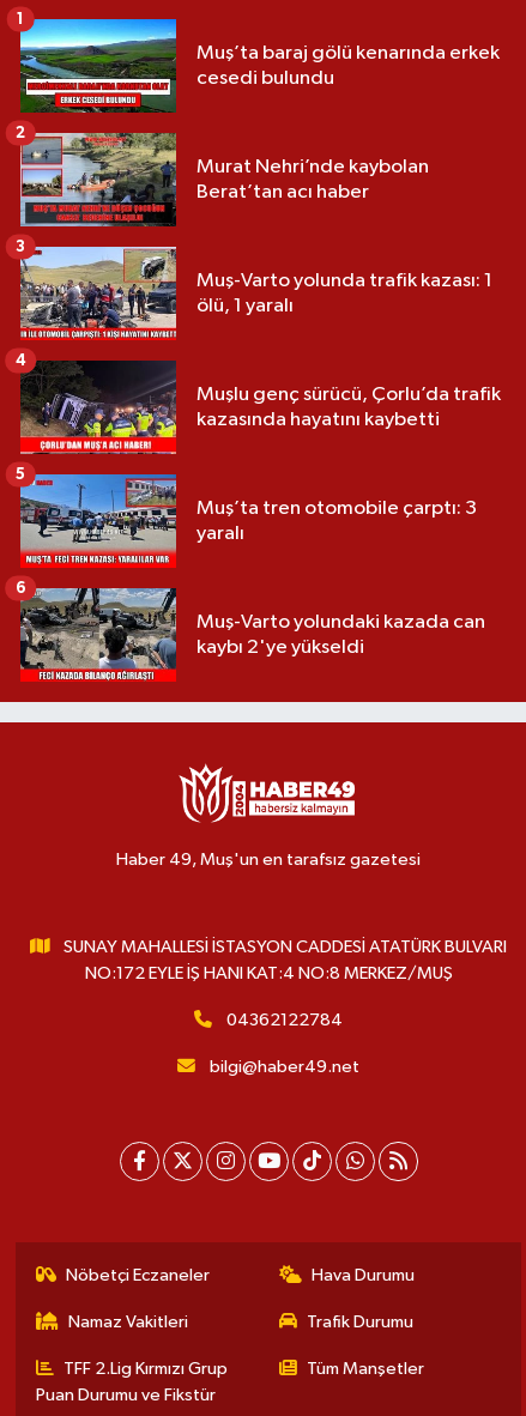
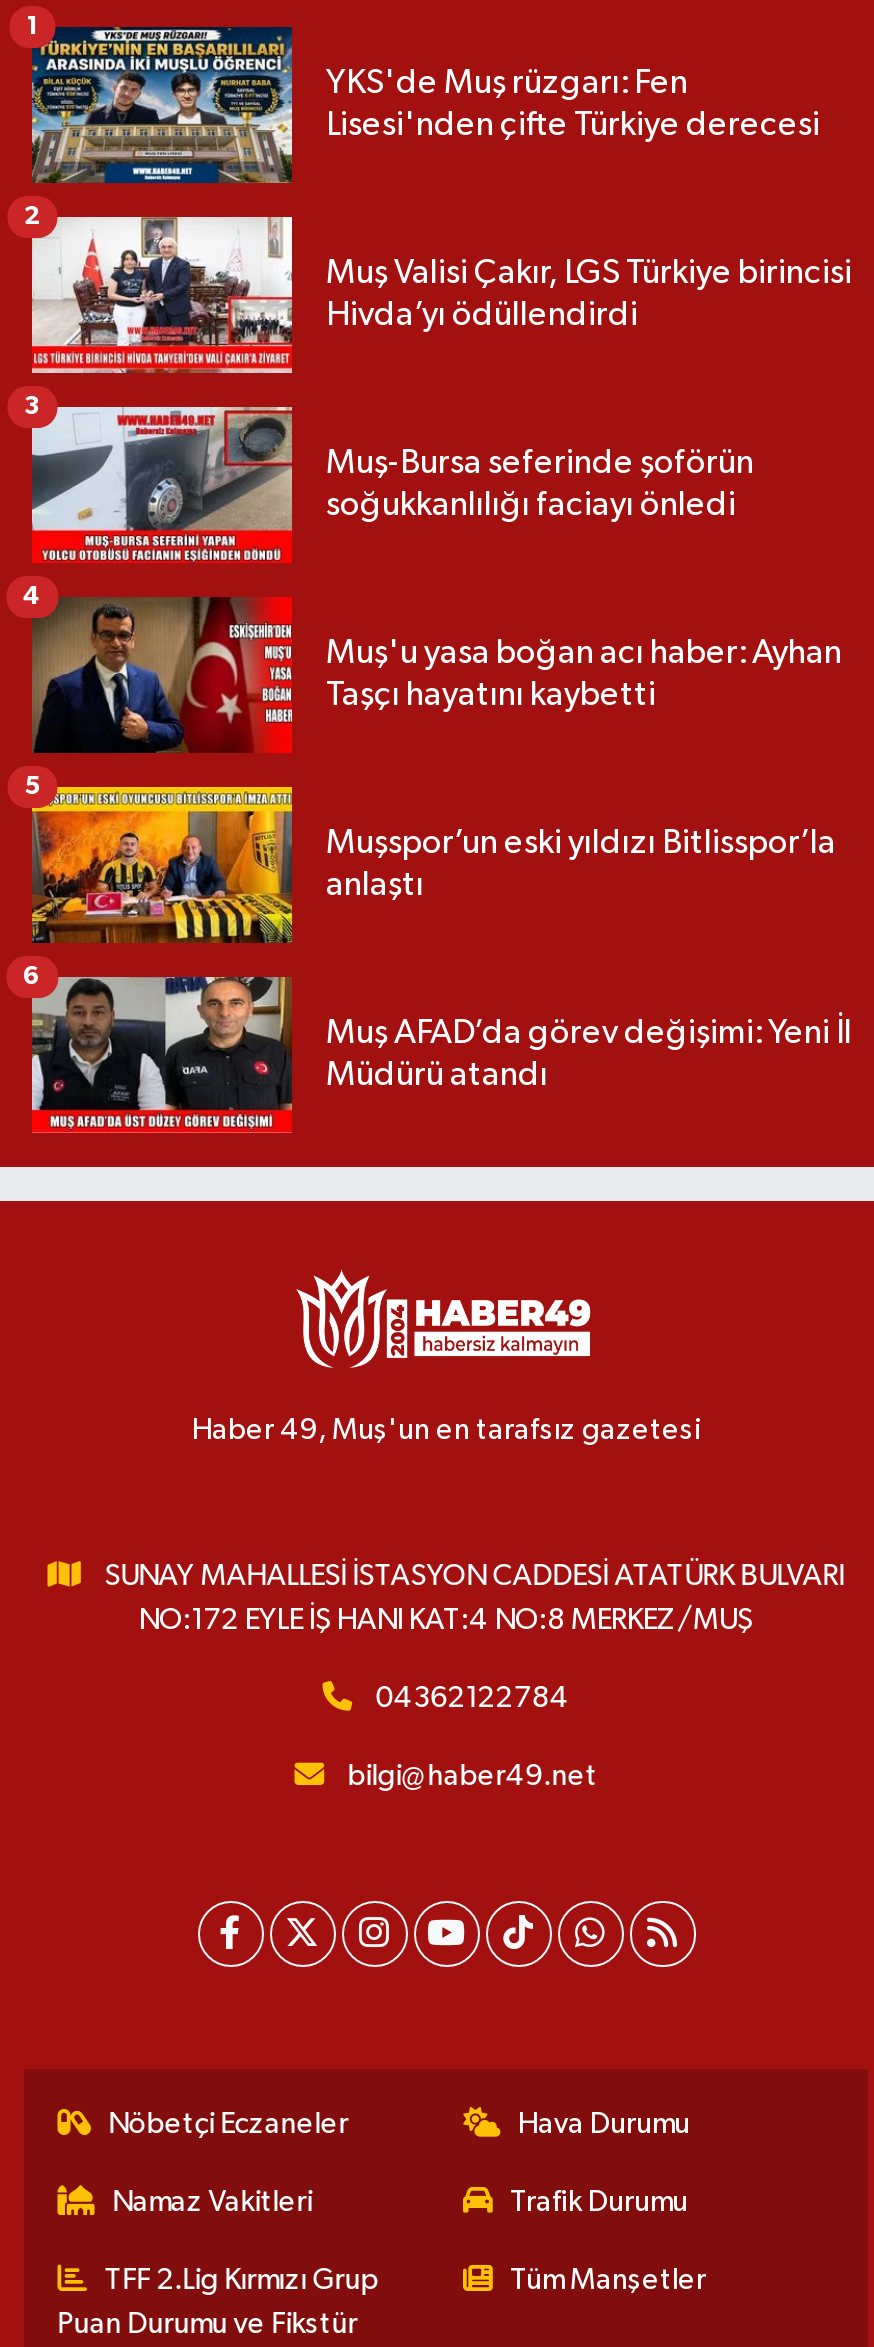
- [image]
- Muş’ta baraj gölü kenarında erkek
- cesedi bulundu
+ [image]
+ YKS'de Muş rüzgarı: Fen
+ Lisesi'nden çifte Türkiye derecesi

- [image]
- Murat Nehri’nde kaybolan
- Berat’tan acı haber
+ [image]
+ Muş Valisi Çakır, LGS Türkiye birincisi
+ Hivda’yı ödüllendirdi

- [image]
- Muş-Varto yolunda trafik kazası: 1
- ölü, 1 yaralı
+ [image]
+ Muş-Bursa seferinde şoförün
+ soğukkanlılığı faciayı önledi

- [image]
- Muşlu genç sürücü, Çorlu’da trafik
- kazasında hayatını kaybetti
+ [image]
+ Muş'u yasa boğan acı haber: Ayhan
+ Taşçı hayatını kaybetti

- [image]
- Muş’ta tren otomobile çarptı: 3
- yaralı
+ [image]
+ Muşspor’un eski yıldızı Bitlisspor’la
+ anlaştı

- [image]
- Muş-Varto yolundaki kazada can
- kaybı 2'ye yükseldi
+ [image]
+ Muş AFAD’da görev değişimi: Yeni İl
+ Müdürü atandı
